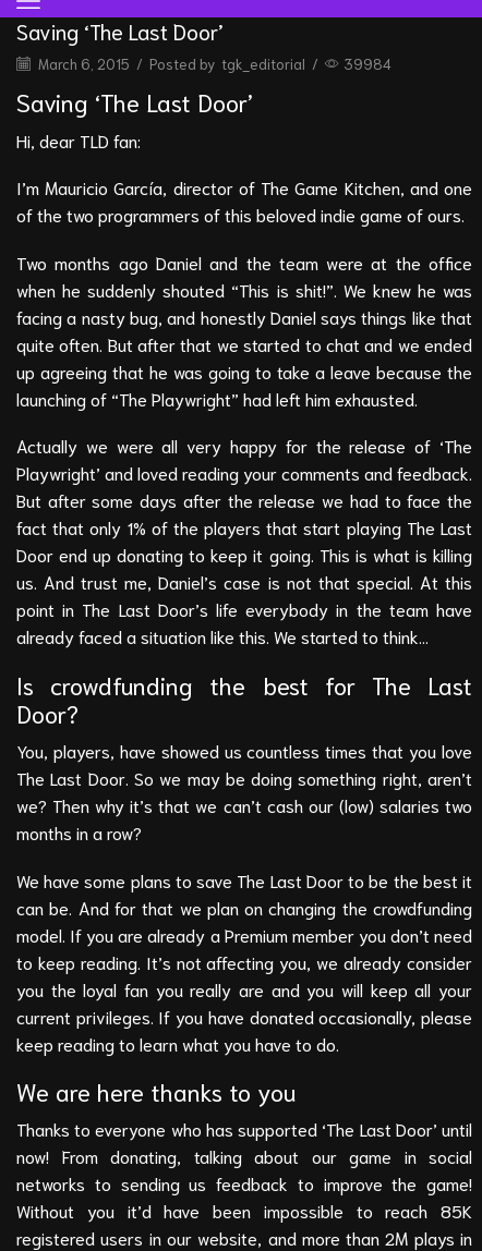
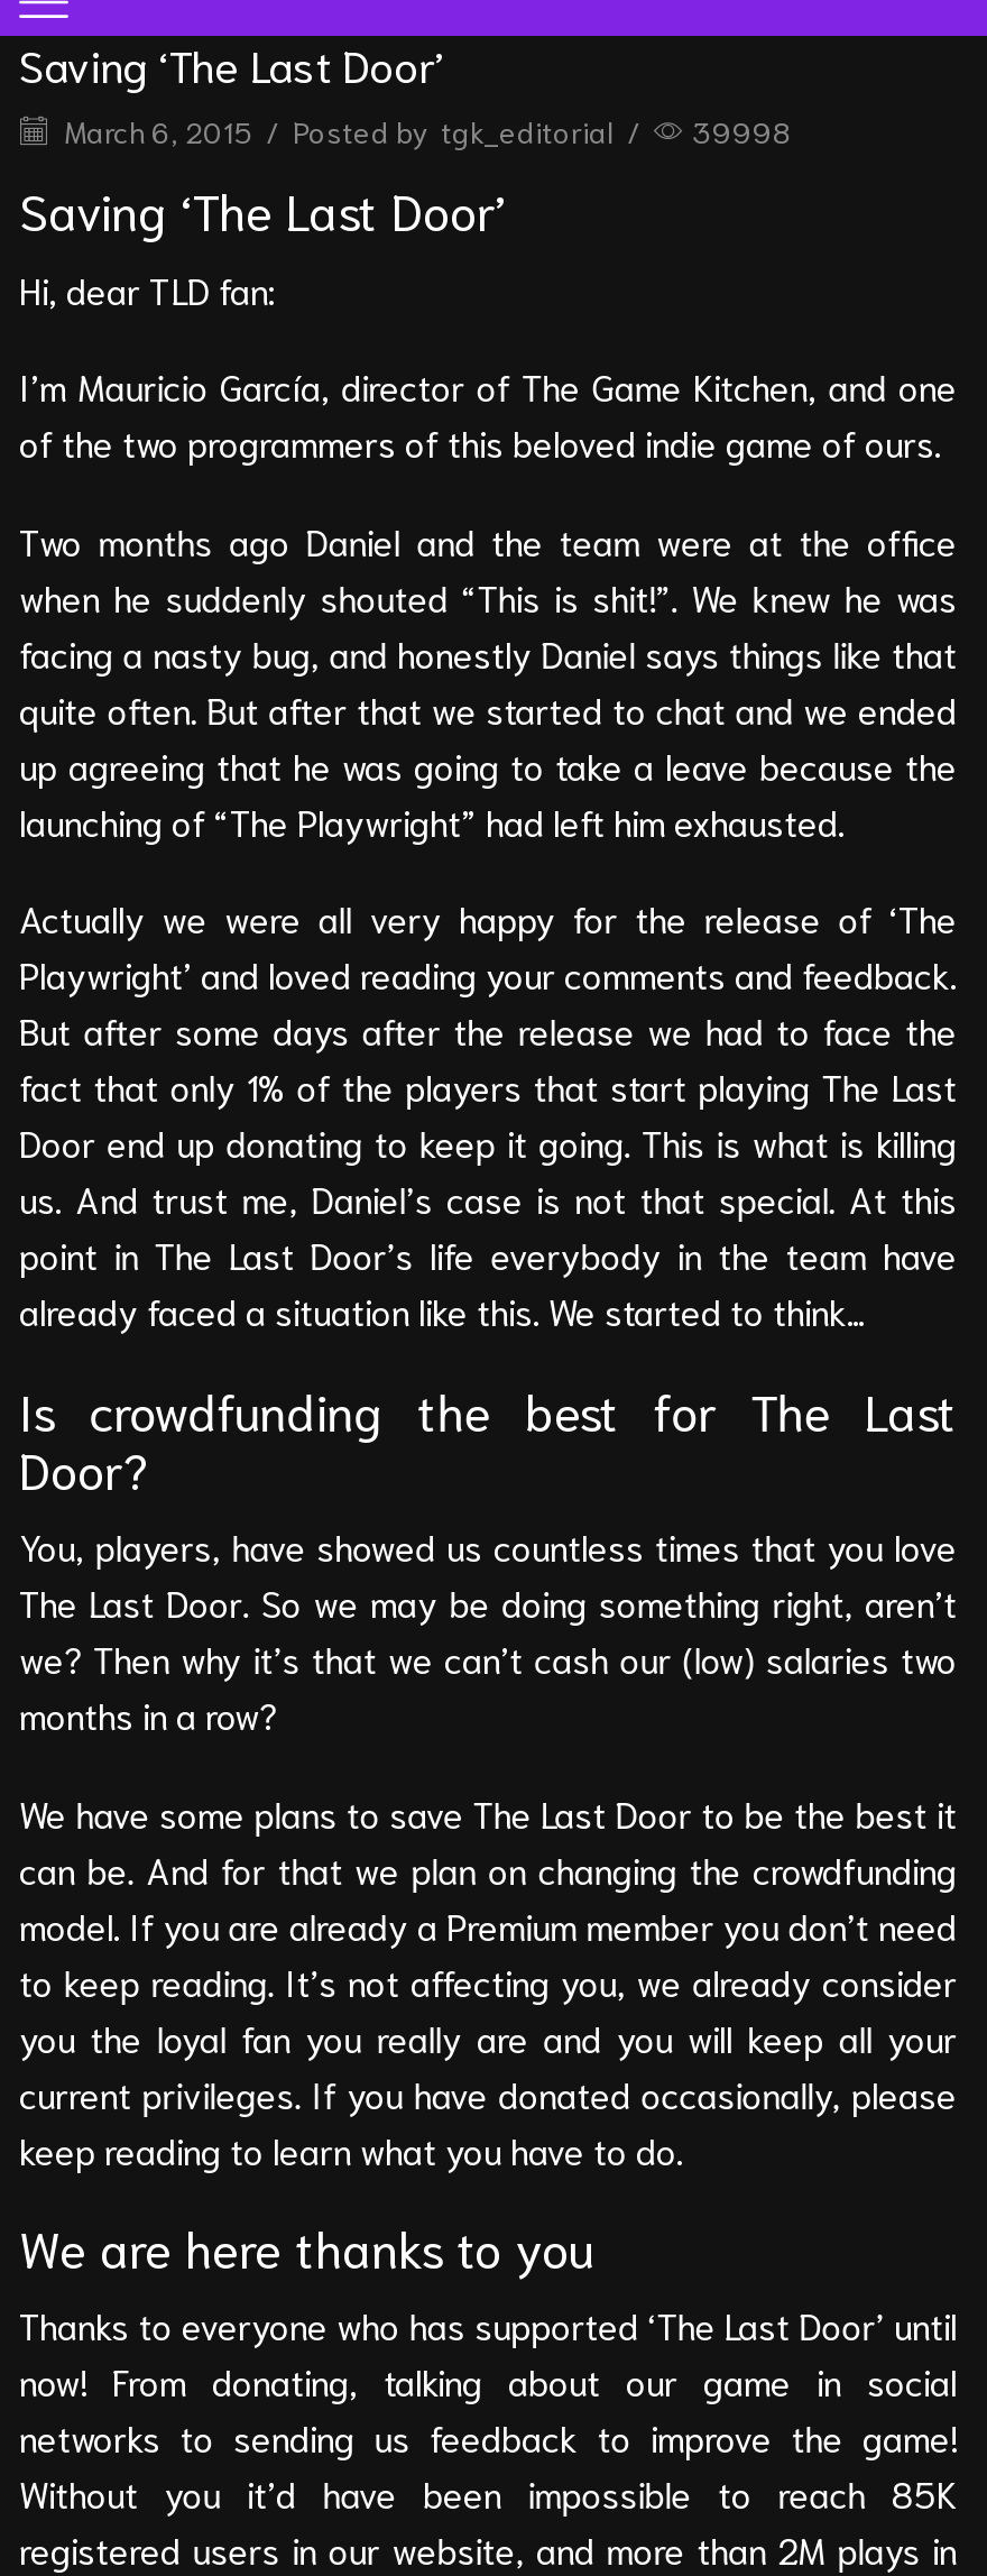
- March 6, 2015 / Posted by tgk_editorial / 39984
+ March 6, 2015 / Posted by tgk_editorial / 39998
